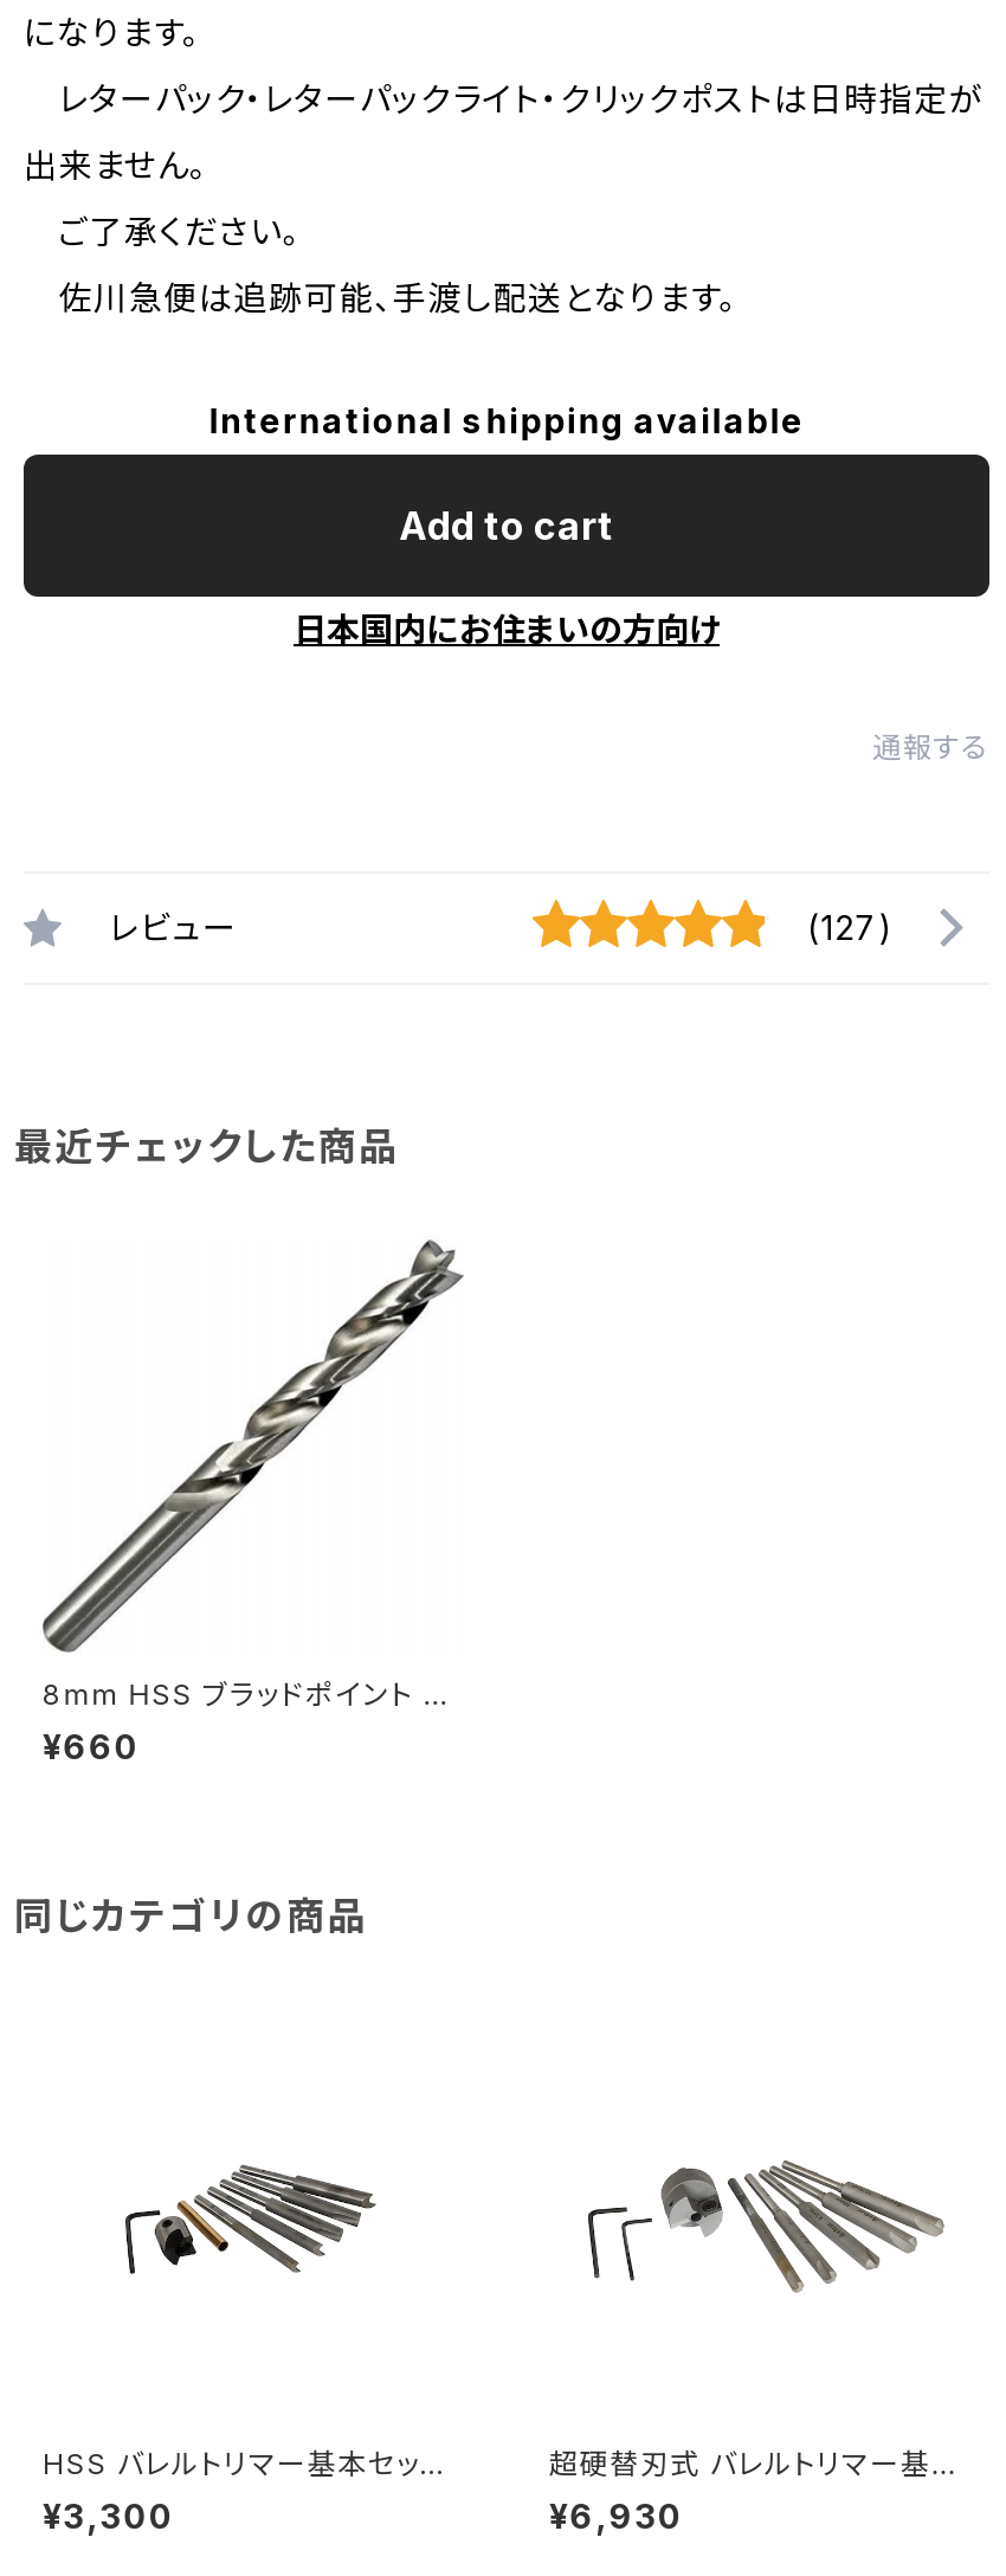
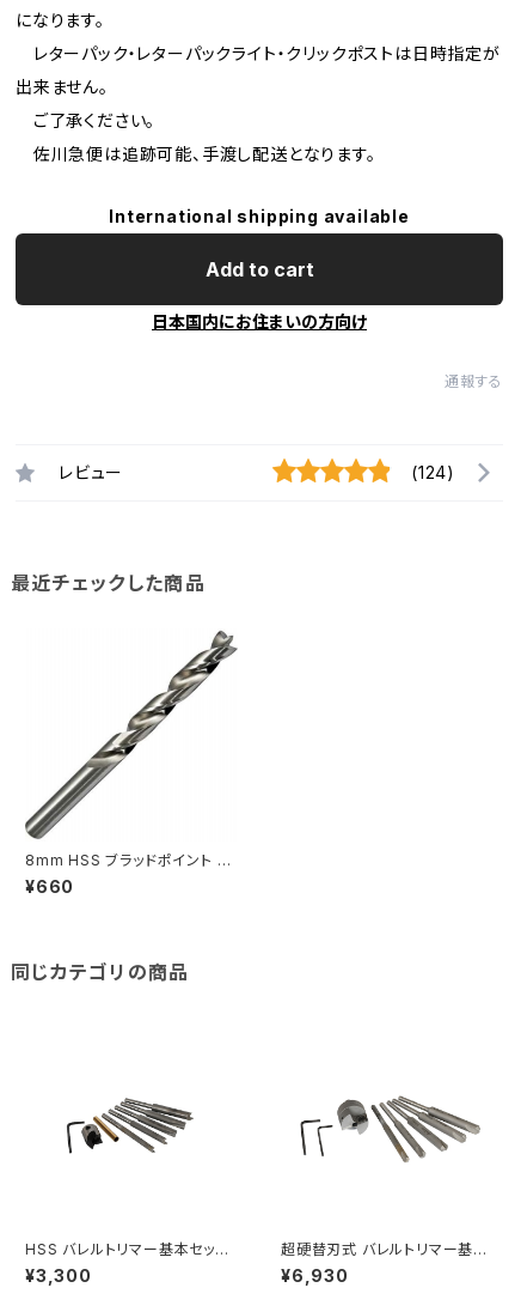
- (127)
+ (124)
